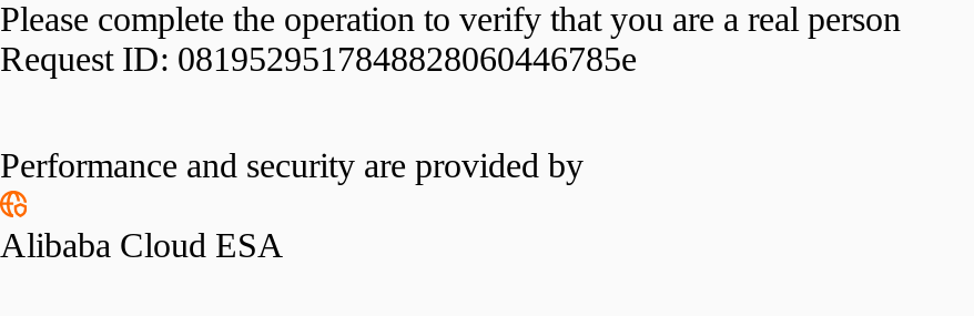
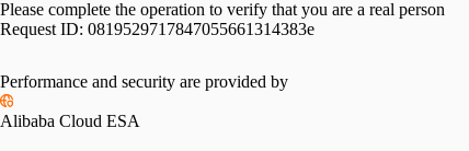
- Request ID: 0819529517848828060446785e
+ Request ID: 0819529717847055661314383e
